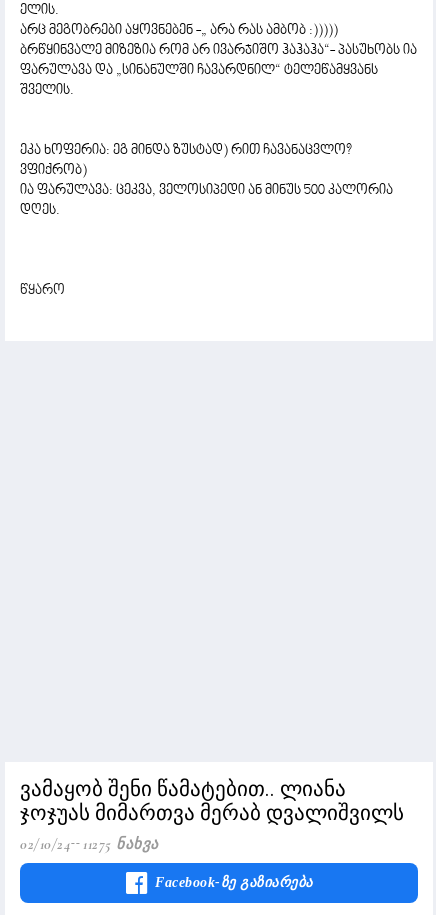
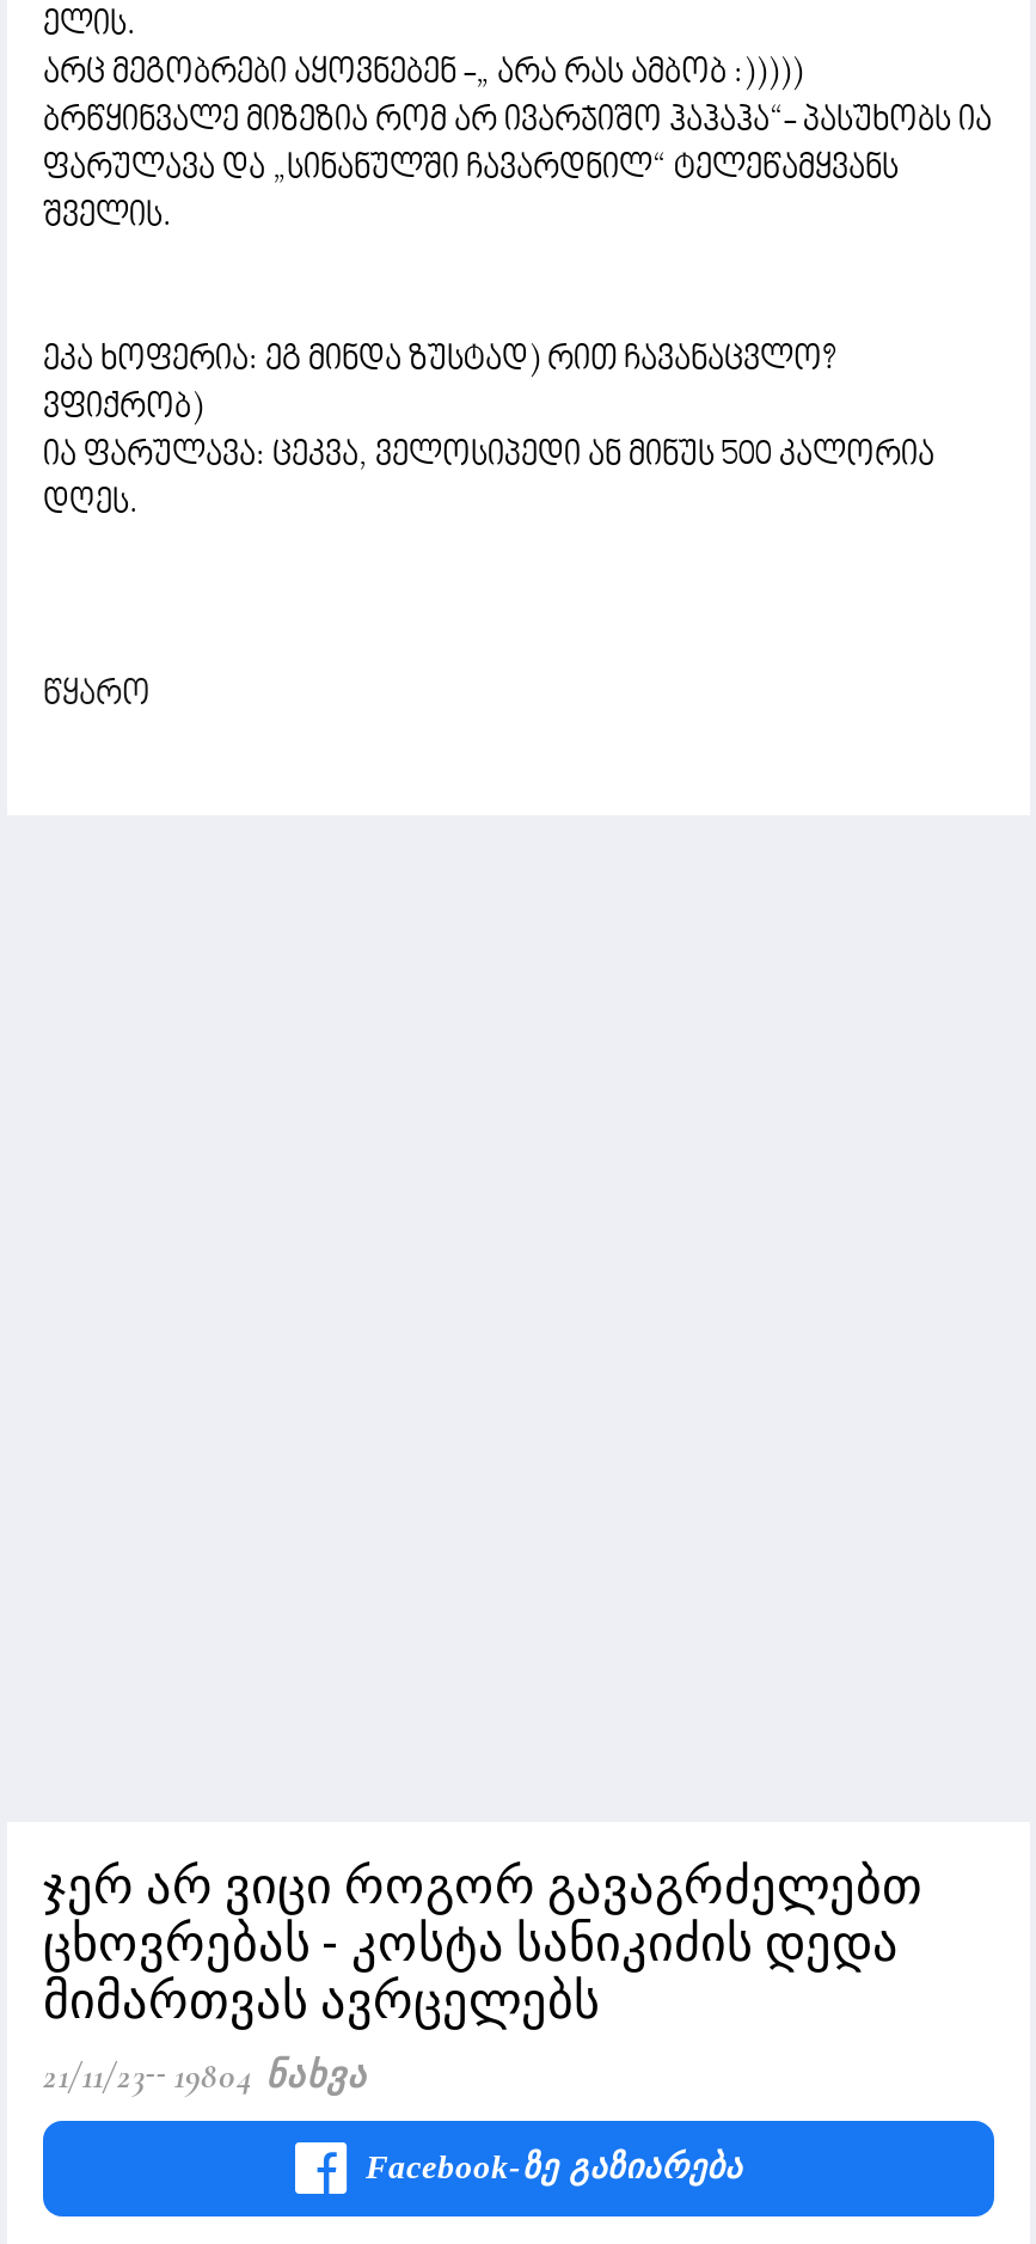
- ვამაყობ შენი წამატებით.. ლიანა
- ჯოჯუას მიმართვა მერაბ დვალიშვილს
- 02/10/24
- 11275 Ნახვა
+ ჯერ არ ვიცი როგორ გავაგრძელებთ
+ ცხოვრებას - კოსტა სანიკიძის დედა
+ მიმართვას ავრცელებს
+ 21/11/23
+ 19804 Ნახვა
